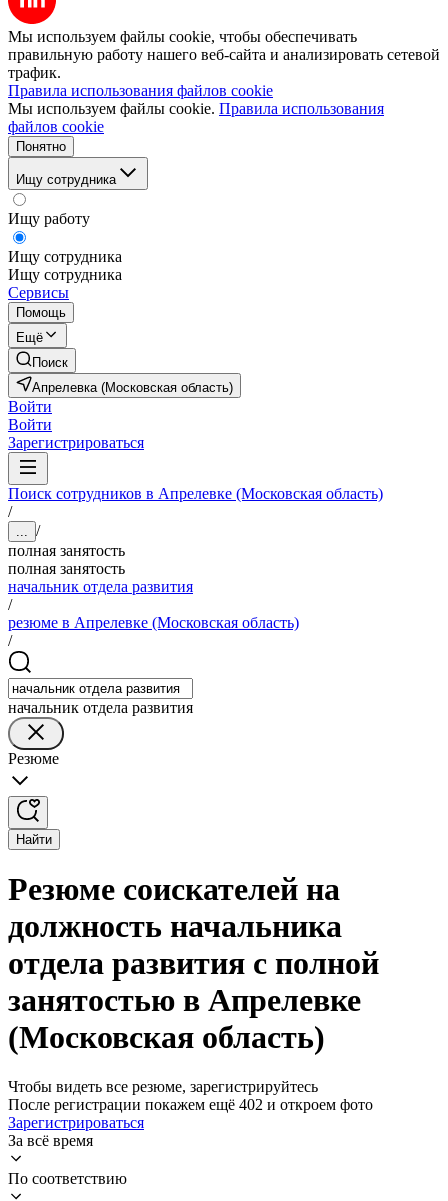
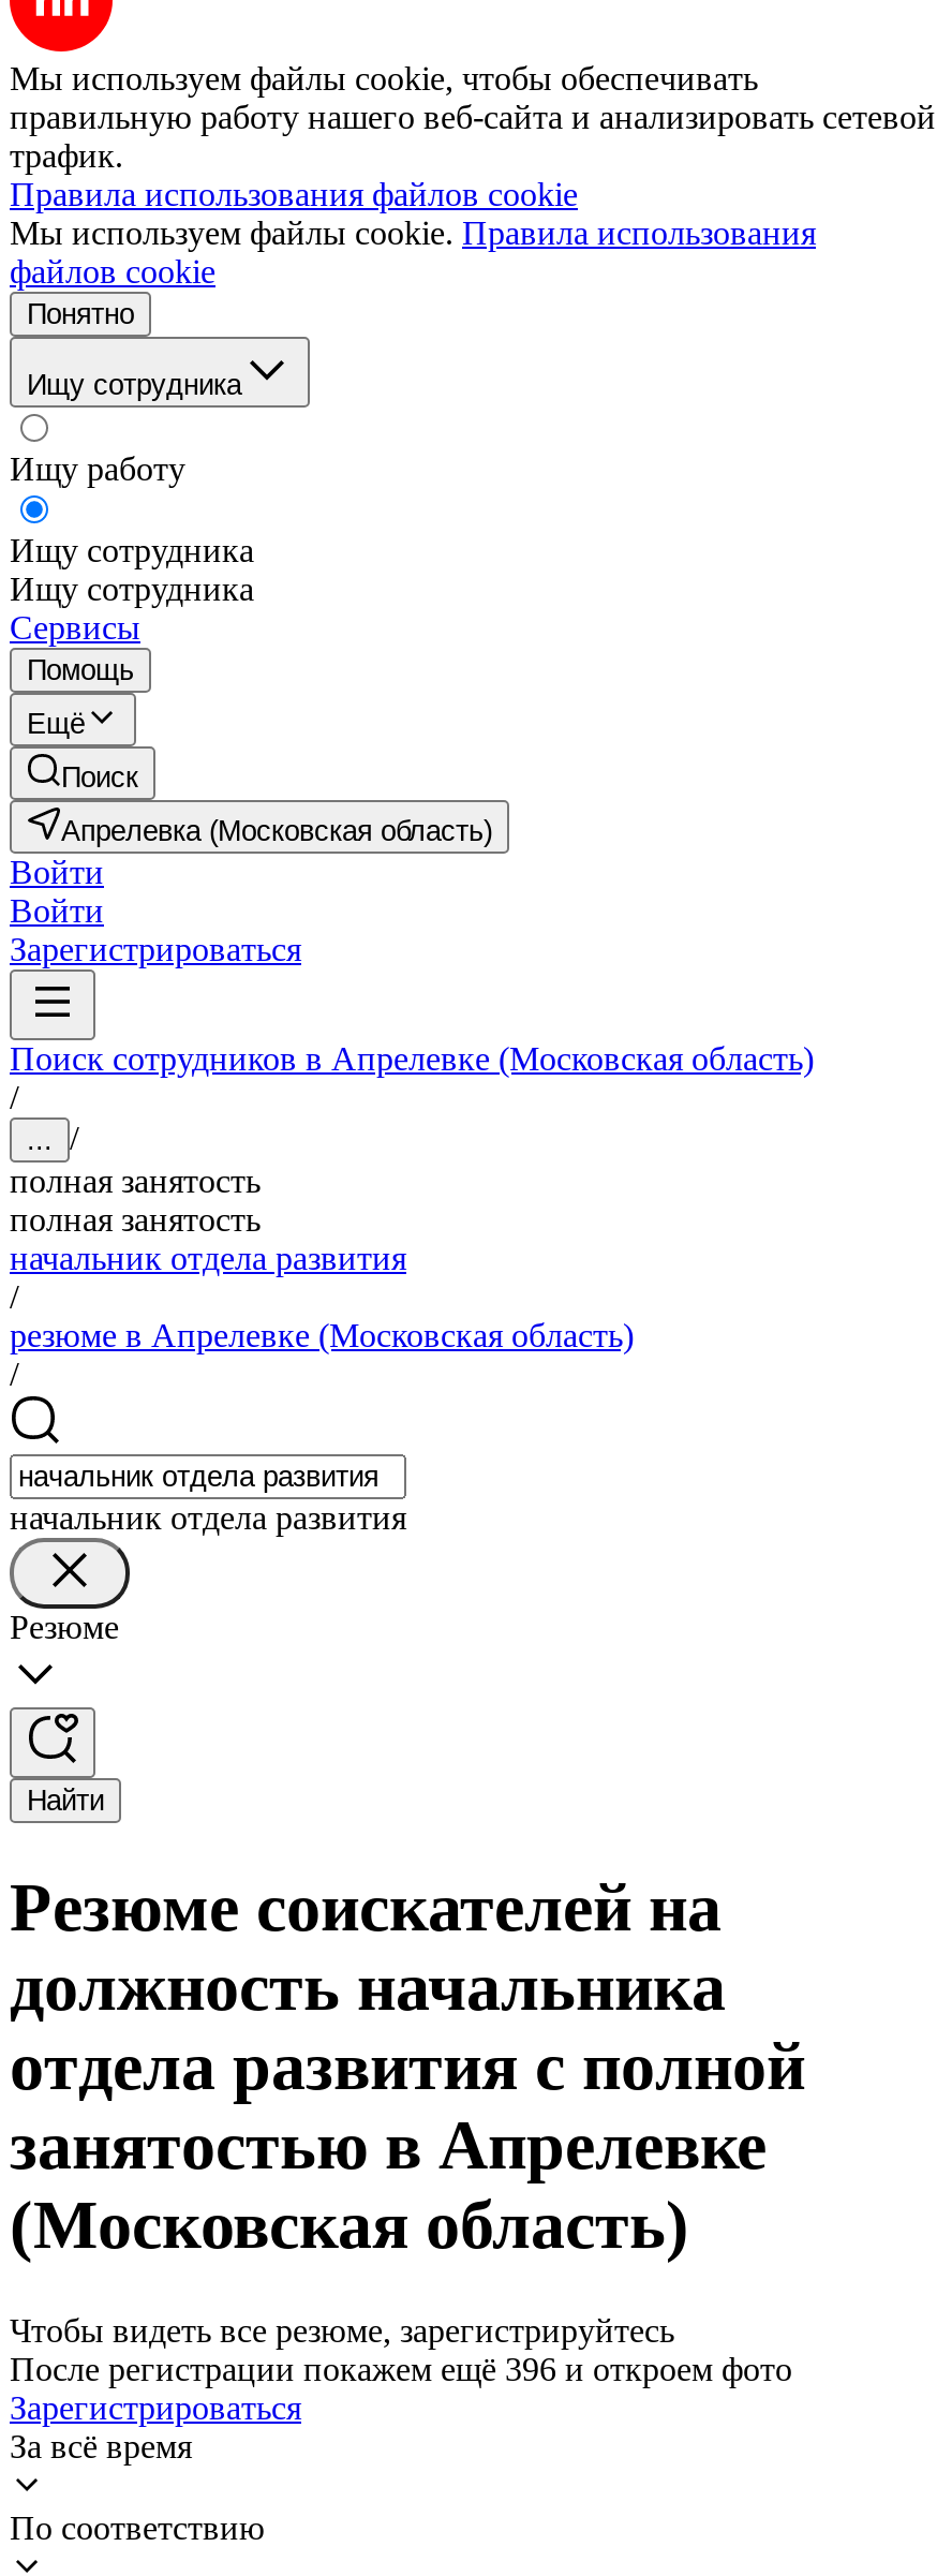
- После регистрации покажем ещё 402 и откроем фото
+ После регистрации покажем ещё 396 и откроем фото
